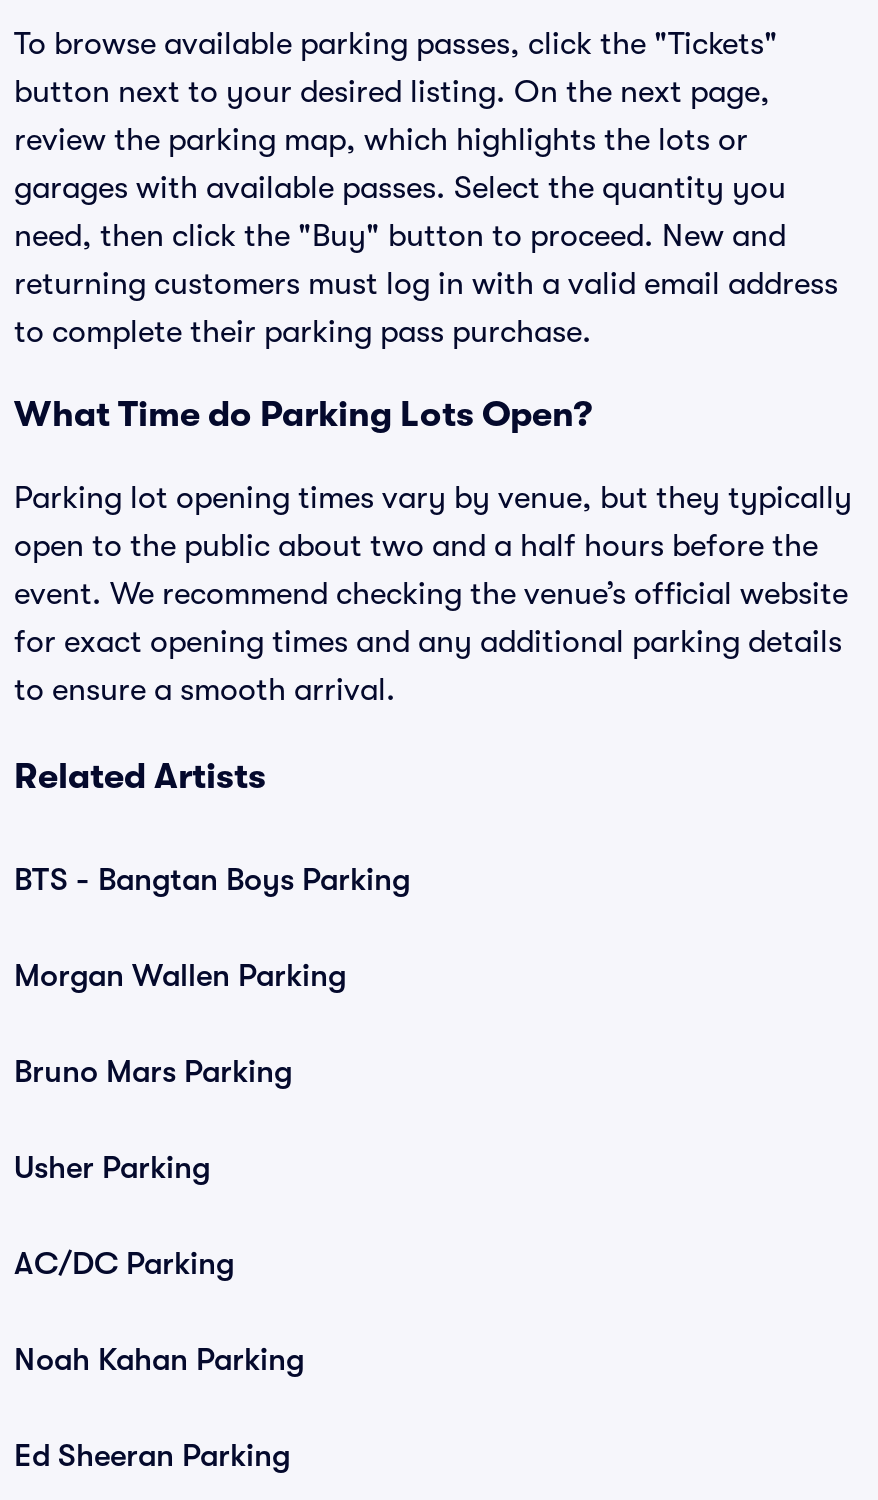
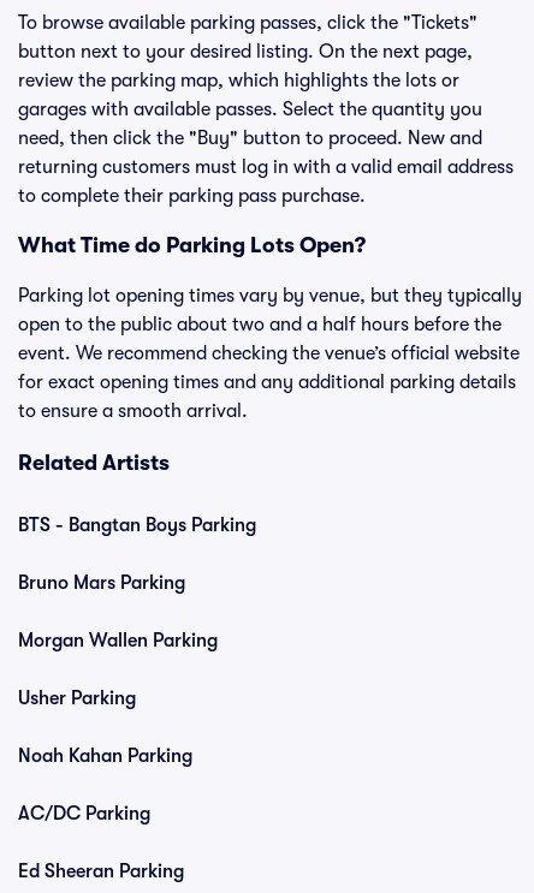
moved down: Morgan Wallen Parking

moved up: Bruno Mars Parking

moved down: AC/DC Parking

moved up: Noah Kahan Parking
